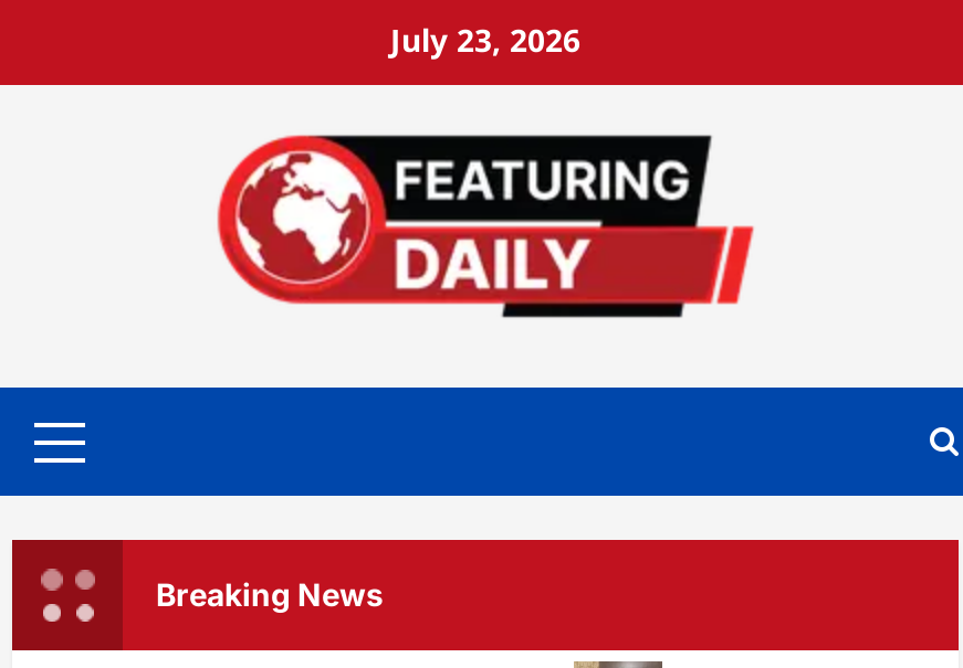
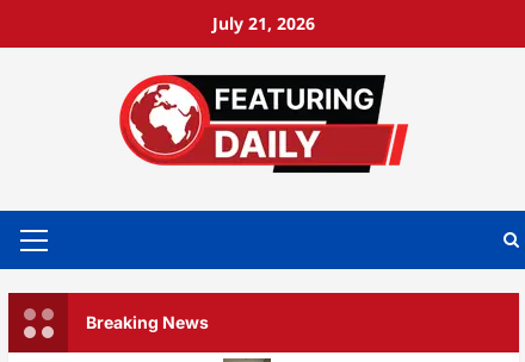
- July 23, 2026
+ July 21, 2026
